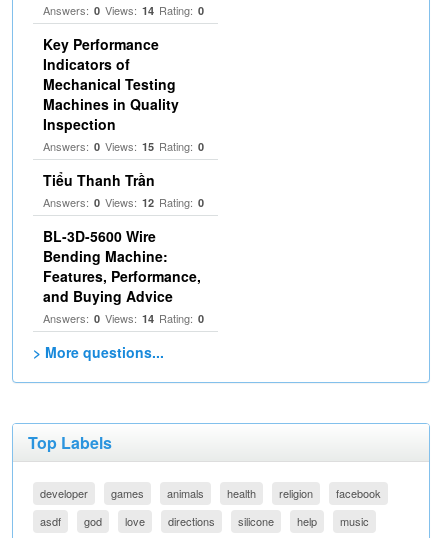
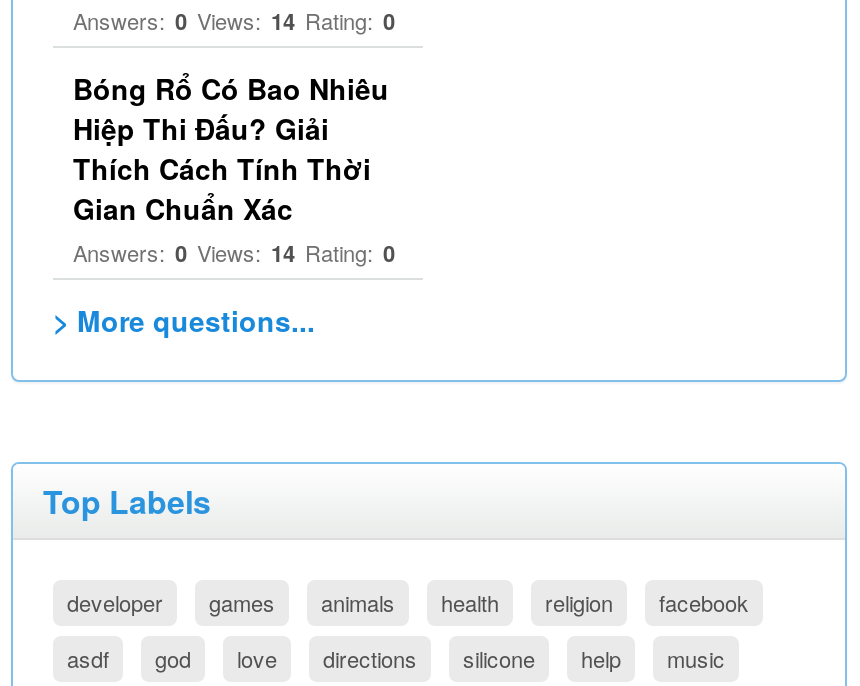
- Key Performance
- Indicators of
- Mechanical Testing
- Machines in Quality
- Inspection
- Answers: 0 Views: 15 Rating: 0
- Tiểu Thanh Trần
- Answers: 0 Views: 12 Rating: 0
- BL-3D-5600 Wire
- Bending Machine:
- Features, Performance,
- and Buying Advice
+ Bóng Rổ Có Bao Nhiêu
+ Hiệp Thi Đấu? Giải
+ Thích Cách Tính Thời
+ Gian Chuẩn Xác
